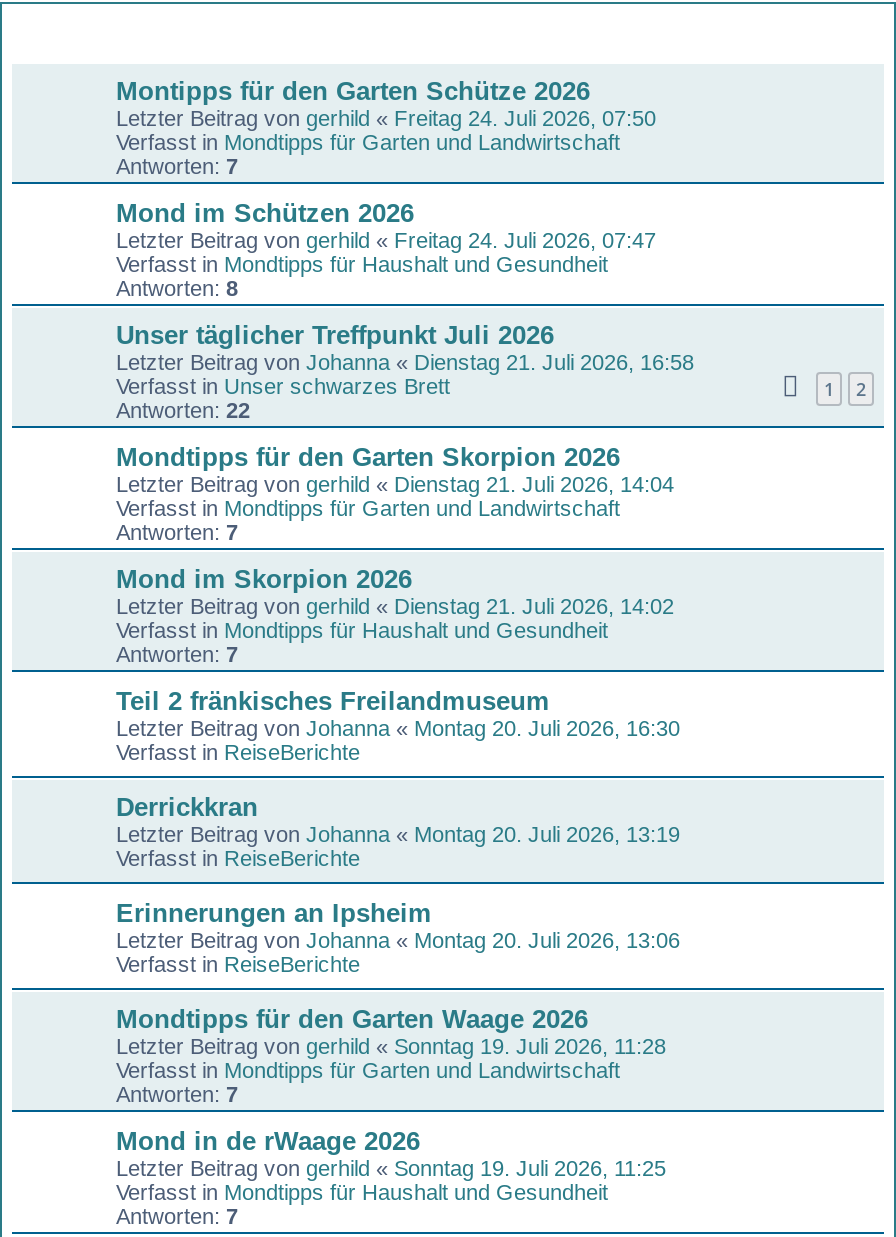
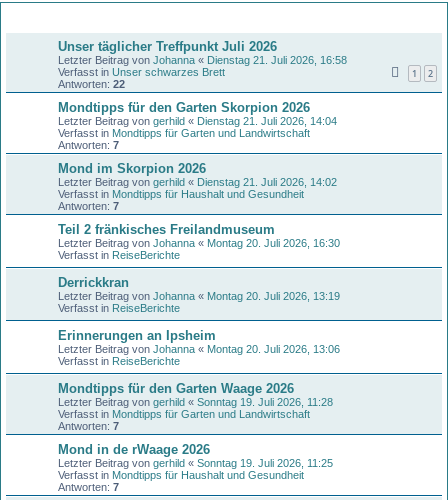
- Montipps für den Garten Schütze 2026
- Letzter Beitrag von gerhild «Freitag 24. Juli 2026, 07:50
- Verfasst in Mondtipps für Garten und Landwirtschaft
- Antworten: 7
- Mond im Schützen 2026
- Letzter Beitrag von gerhild «Freitag 24. Juli 2026, 07:47
- Verfasst in Mondtipps für Haushalt und Gesundheit
- Antworten: 8
